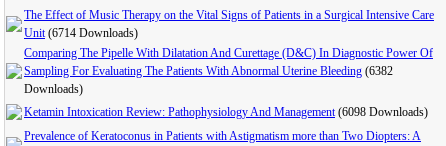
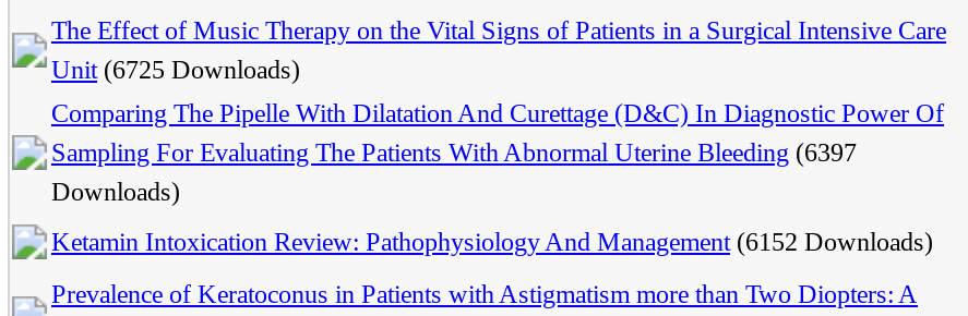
- Unit (6714 Downloads)
+ Unit (6725 Downloads)

- Sampling For Evaluating The Patients With Abnormal Uterine Bleeding (6382
+ Sampling For Evaluating The Patients With Abnormal Uterine Bleeding (6397

- Ketamin Intoxication Review: Pathophysiology And Management (6098 Downloads)
+ Ketamin Intoxication Review: Pathophysiology And Management (6152 Downloads)
